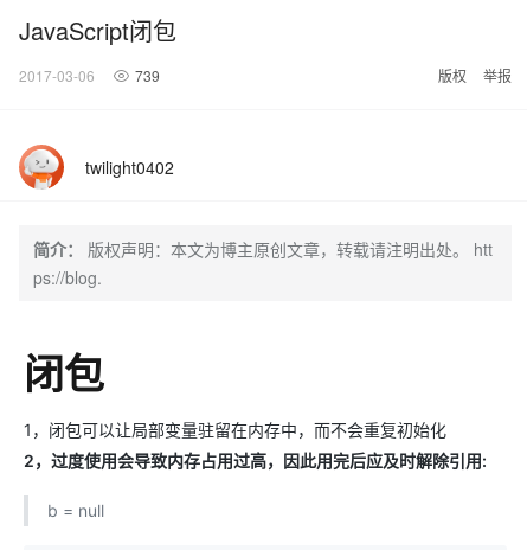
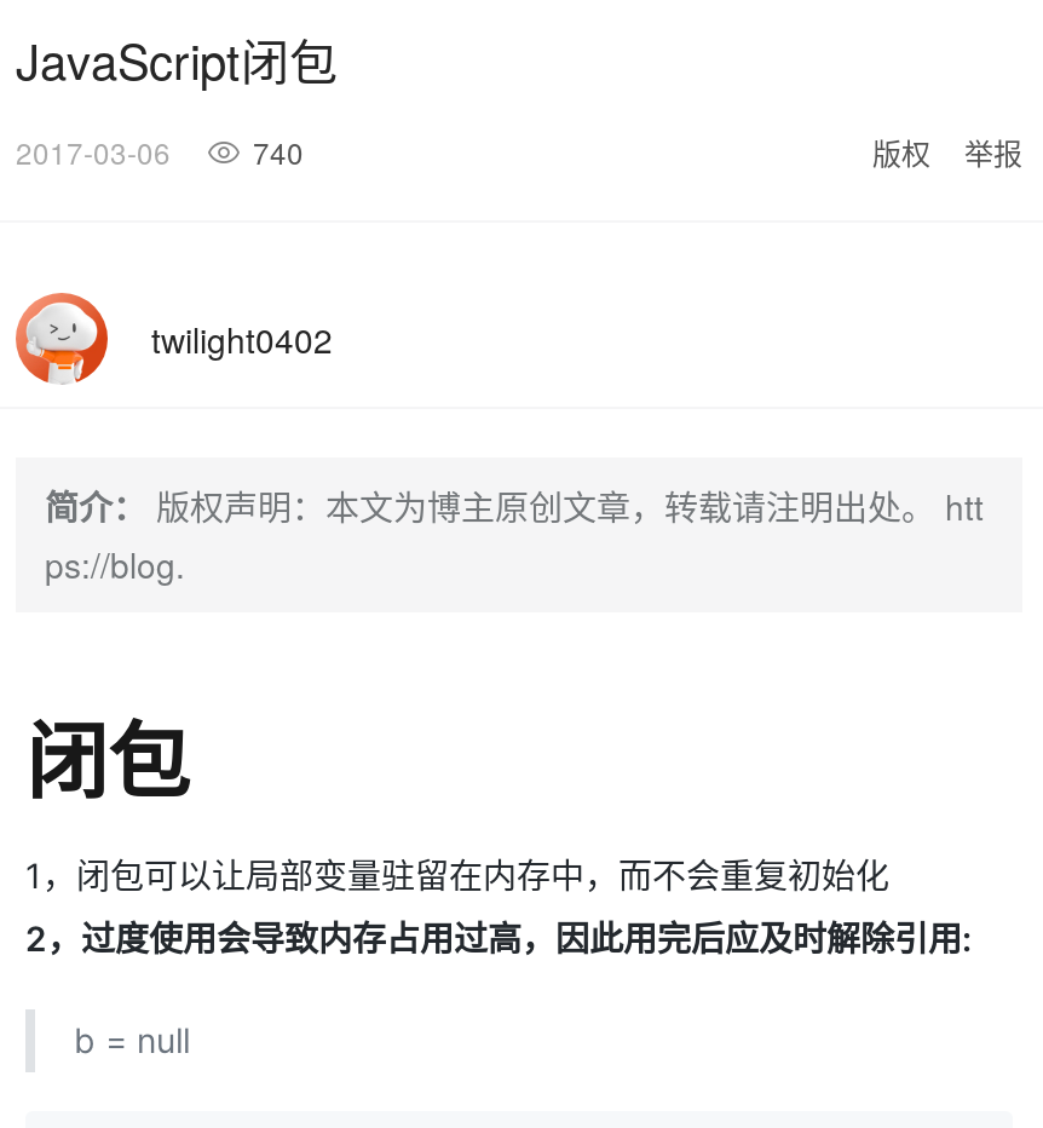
- 2017-03-06 739
+ 2017-03-06 740
